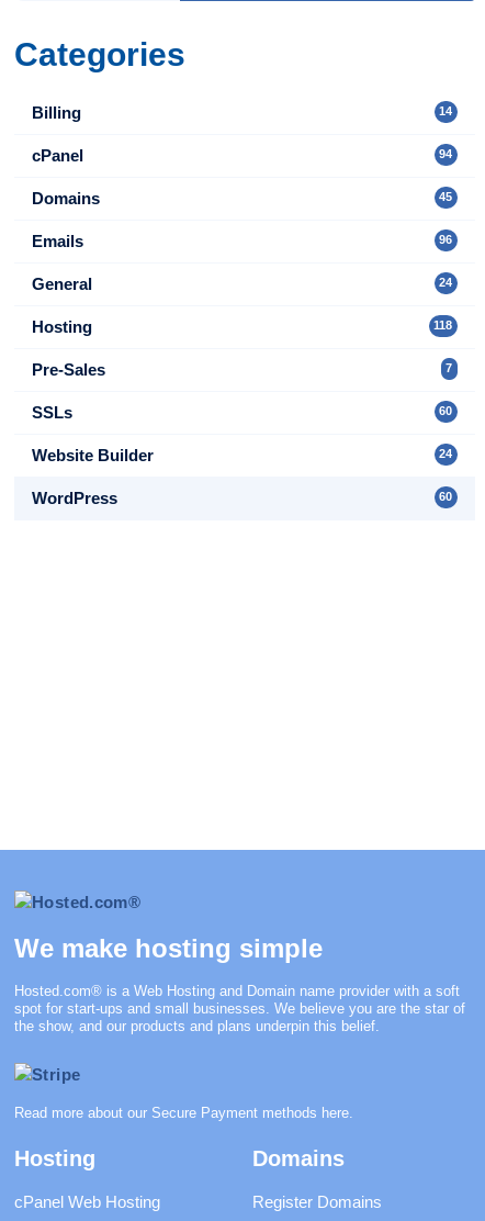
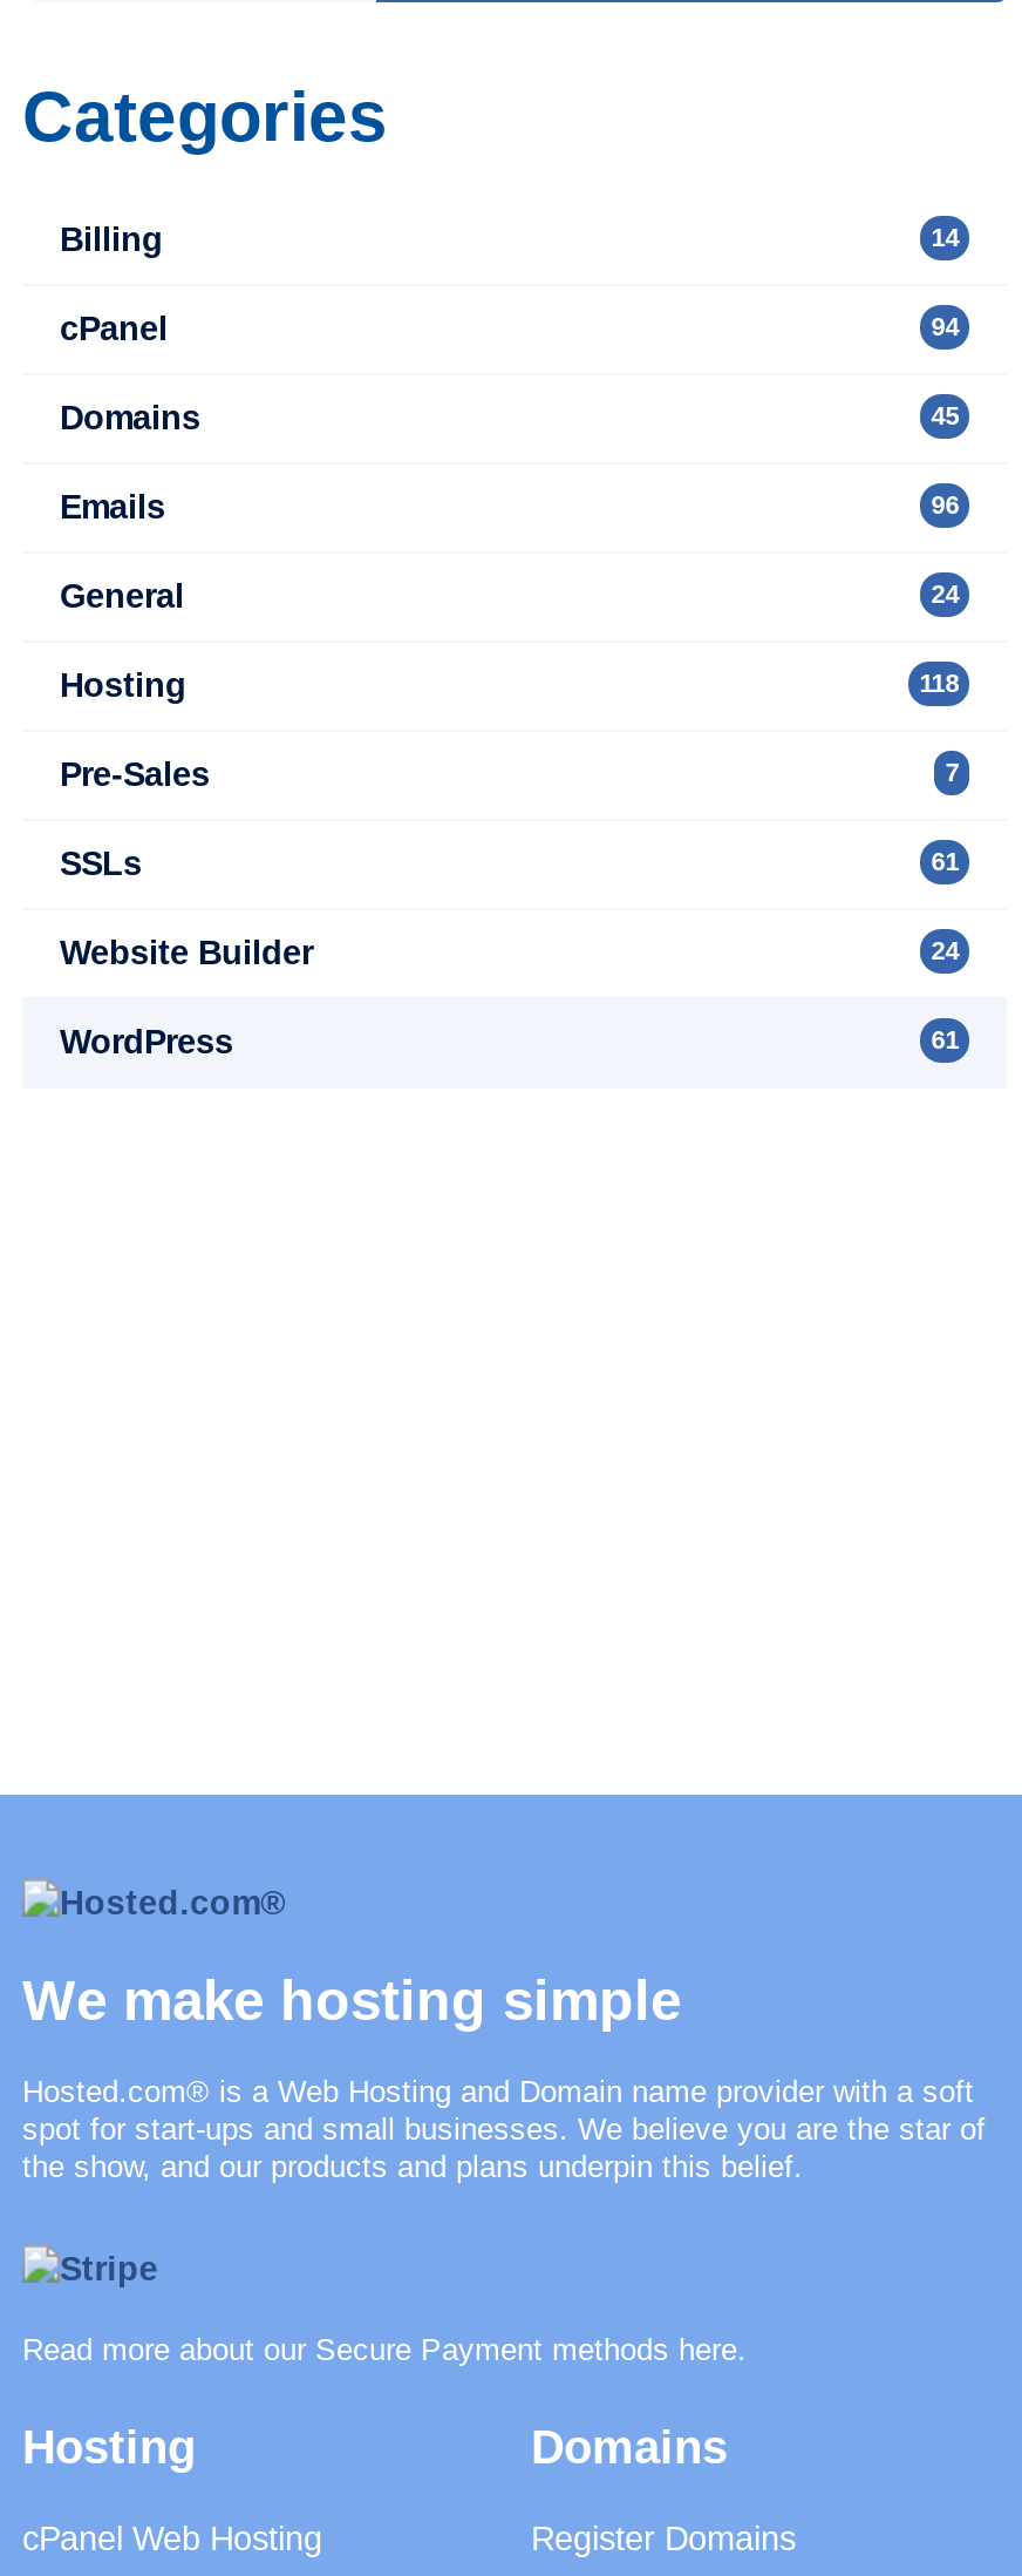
- 60
+ 61

- 60
+ 61
